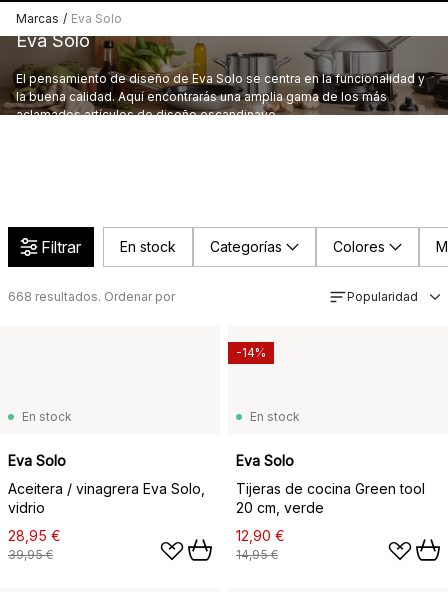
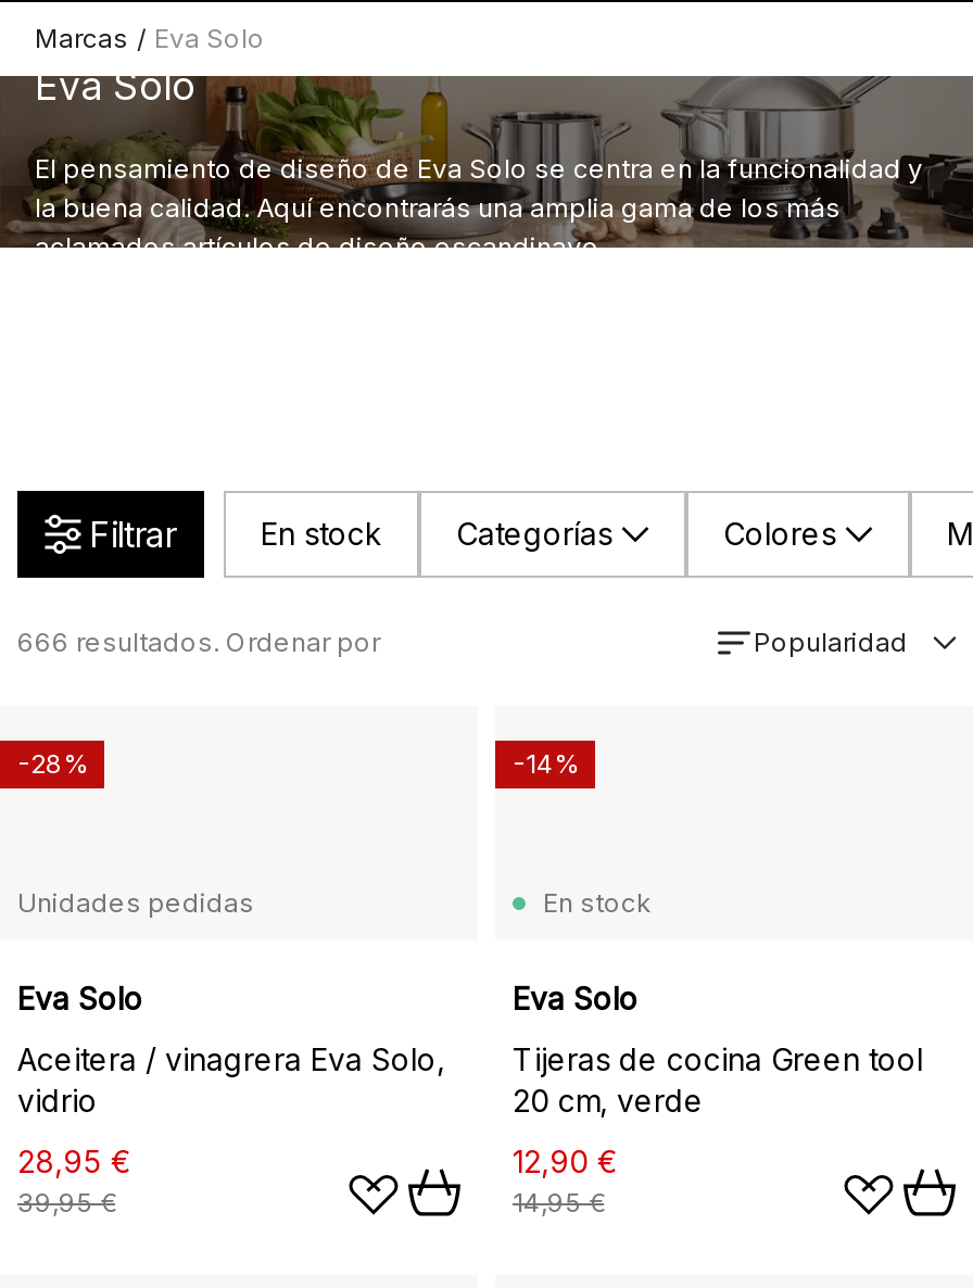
- 668 resultados. Ordenar por
+ 666 resultados. Ordenar por

+ -28%

- En stock
+ Unidades pedidas
